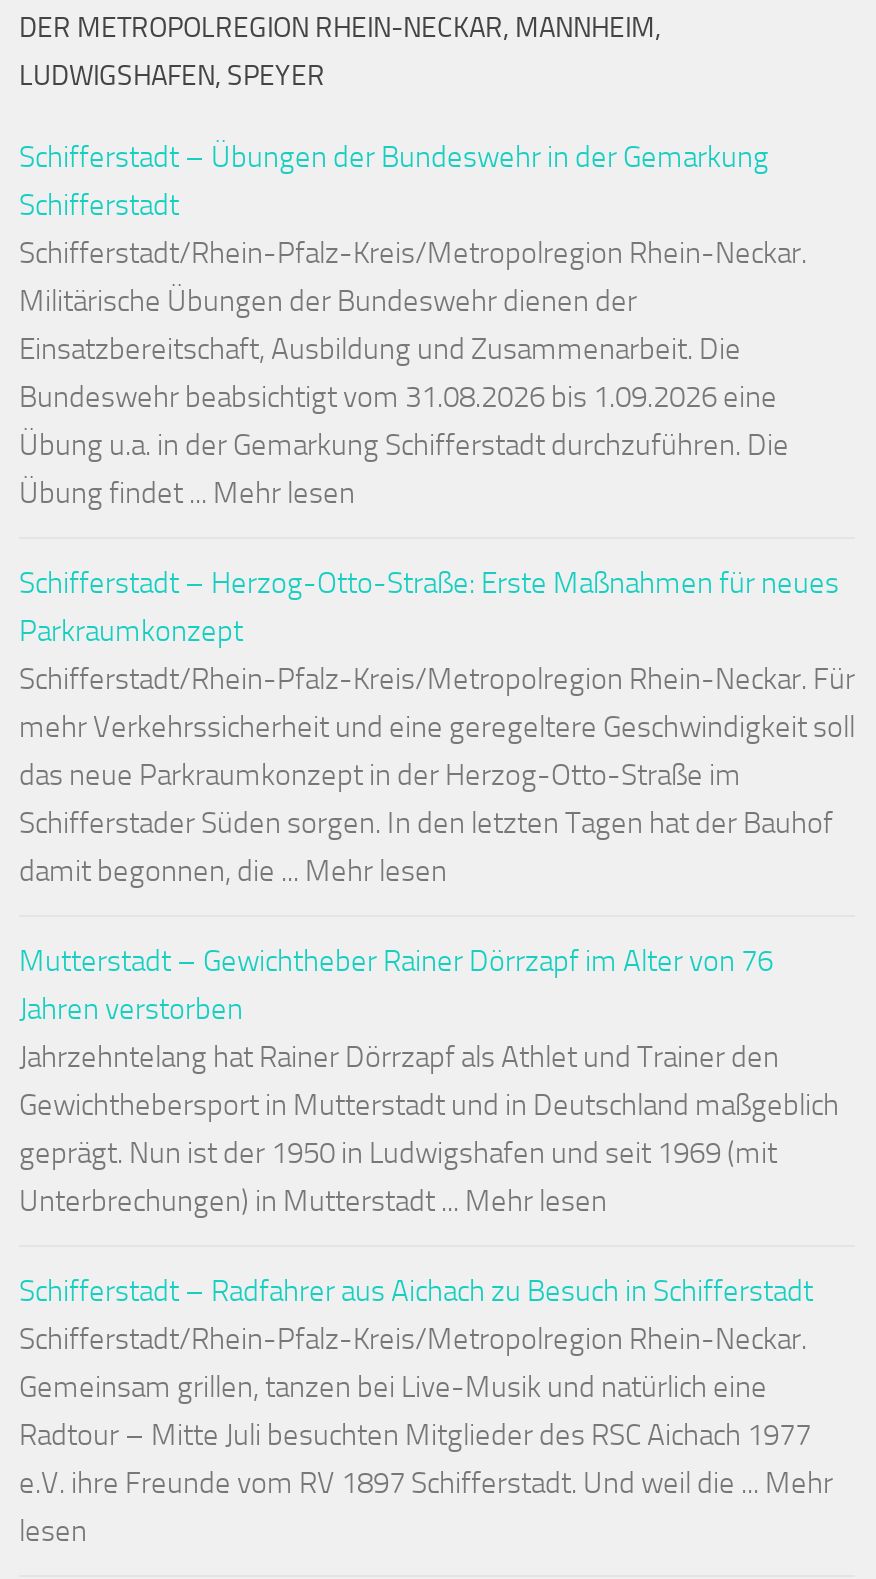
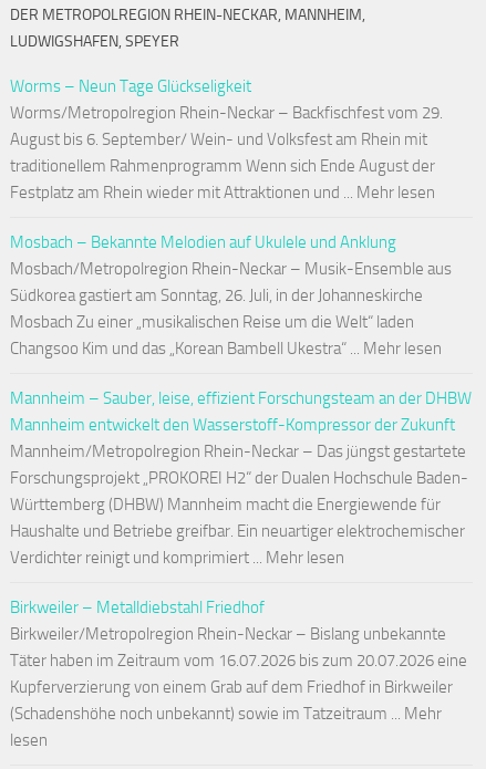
- Schifferstadt – Übungen der Bundeswehr in der Gemarkung
- Schifferstadt
- Schifferstadt/Rhein-Pfalz-Kreis/Metropolregion Rhein-Neckar.
- Militärische Übungen der Bundeswehr dienen der
- Einsatzbereitschaft, Ausbildung und Zusammenarbeit. Die
- Bundeswehr beabsichtigt vom 31.08.2026 bis 1.09.2026 eine
- Übung u.a. in der Gemarkung Schifferstadt durchzuführen. Die
- Übung findet ... Mehr lesen
+ Worms – Neun Tage Glückseligkeit
+ Worms/Metropolregion Rhein-Neckar – Backfischfest vom 29.
+ August bis 6. September/ Wein- und Volksfest am Rhein mit
+ traditionellem Rahmenprogramm Wenn sich Ende August der
+ Festplatz am Rhein wieder mit Attraktionen und ... Mehr lesen

- Schifferstadt – Herzog-Otto-Straße: Erste Maßnahmen für neues
- Parkraumkonzept
- Schifferstadt/Rhein-Pfalz-Kreis/Metropolregion Rhein-Neckar. Für
- mehr Verkehrssicherheit und eine geregeltere Geschwindigkeit soll
- das neue Parkraumkonzept in der Herzog-Otto-Straße im
- Schifferstader Süden sorgen. In den letzten Tagen hat der Bauhof
- damit begonnen, die ... Mehr lesen
+ Mosbach – Bekannte Melodien auf Ukulele und Anklung
+ Mosbach/Metropolregion Rhein-Neckar – Musik-Ensemble aus
+ Südkorea gastiert am Sonntag, 26. Juli, in der Johanneskirche
+ Mosbach Zu einer „musikalischen Reise um die Welt“ laden
+ Changsoo Kim und das „Korean Bambell Ukestra“ ... Mehr lesen

- Mutterstadt – Gewichtheber Rainer Dörrzapf im Alter von 76
- Jahren verstorben
- Jahrzehntelang hat Rainer Dörrzapf als Athlet und Trainer den
- Gewichthebersport in Mutterstadt und in Deutschland maßgeblich
- geprägt. Nun ist der 1950 in Ludwigshafen und seit 1969 (mit
- Unterbrechungen) in Mutterstadt ... Mehr lesen
+ Mannheim – Sauber, leise, effizient Forschungsteam an der DHBW
+ Mannheim entwickelt den Wasserstoff-Kompressor der Zukunft
+ Mannheim/Metropolregion Rhein-Neckar – Das jüngst gestartete
+ Forschungsprojekt „PROKOREI H2“ der Dualen Hochschule Baden-
+ Württemberg (DHBW) Mannheim macht die Energiewende für
+ Haushalte und Betriebe greifbar. Ein neuartiger elektrochemischer
+ Verdichter reinigt und komprimiert ... Mehr lesen

- Schifferstadt – Radfahrer aus Aichach zu Besuch in Schifferstadt
- Schifferstadt/Rhein-Pfalz-Kreis/Metropolregion Rhein-Neckar.
- Gemeinsam grillen, tanzen bei Live-Musik und natürlich eine
- Radtour – Mitte Juli besuchten Mitglieder des RSC Aichach 1977
- e.V. ihre Freunde vom RV 1897 Schifferstadt. Und weil die ... Mehr
+ Birkweiler – Metalldiebstahl Friedhof
+ Birkweiler/Metropolregion Rhein-Neckar – Bislang unbekannte
+ Täter haben im Zeitraum vom 16.07.2026 bis zum 20.07.2026 eine
+ Kupferverzierung von einem Grab auf dem Friedhof in Birkweiler
+ (Schadenshöhe noch unbekannt) sowie im Tatzeitraum ... Mehr
